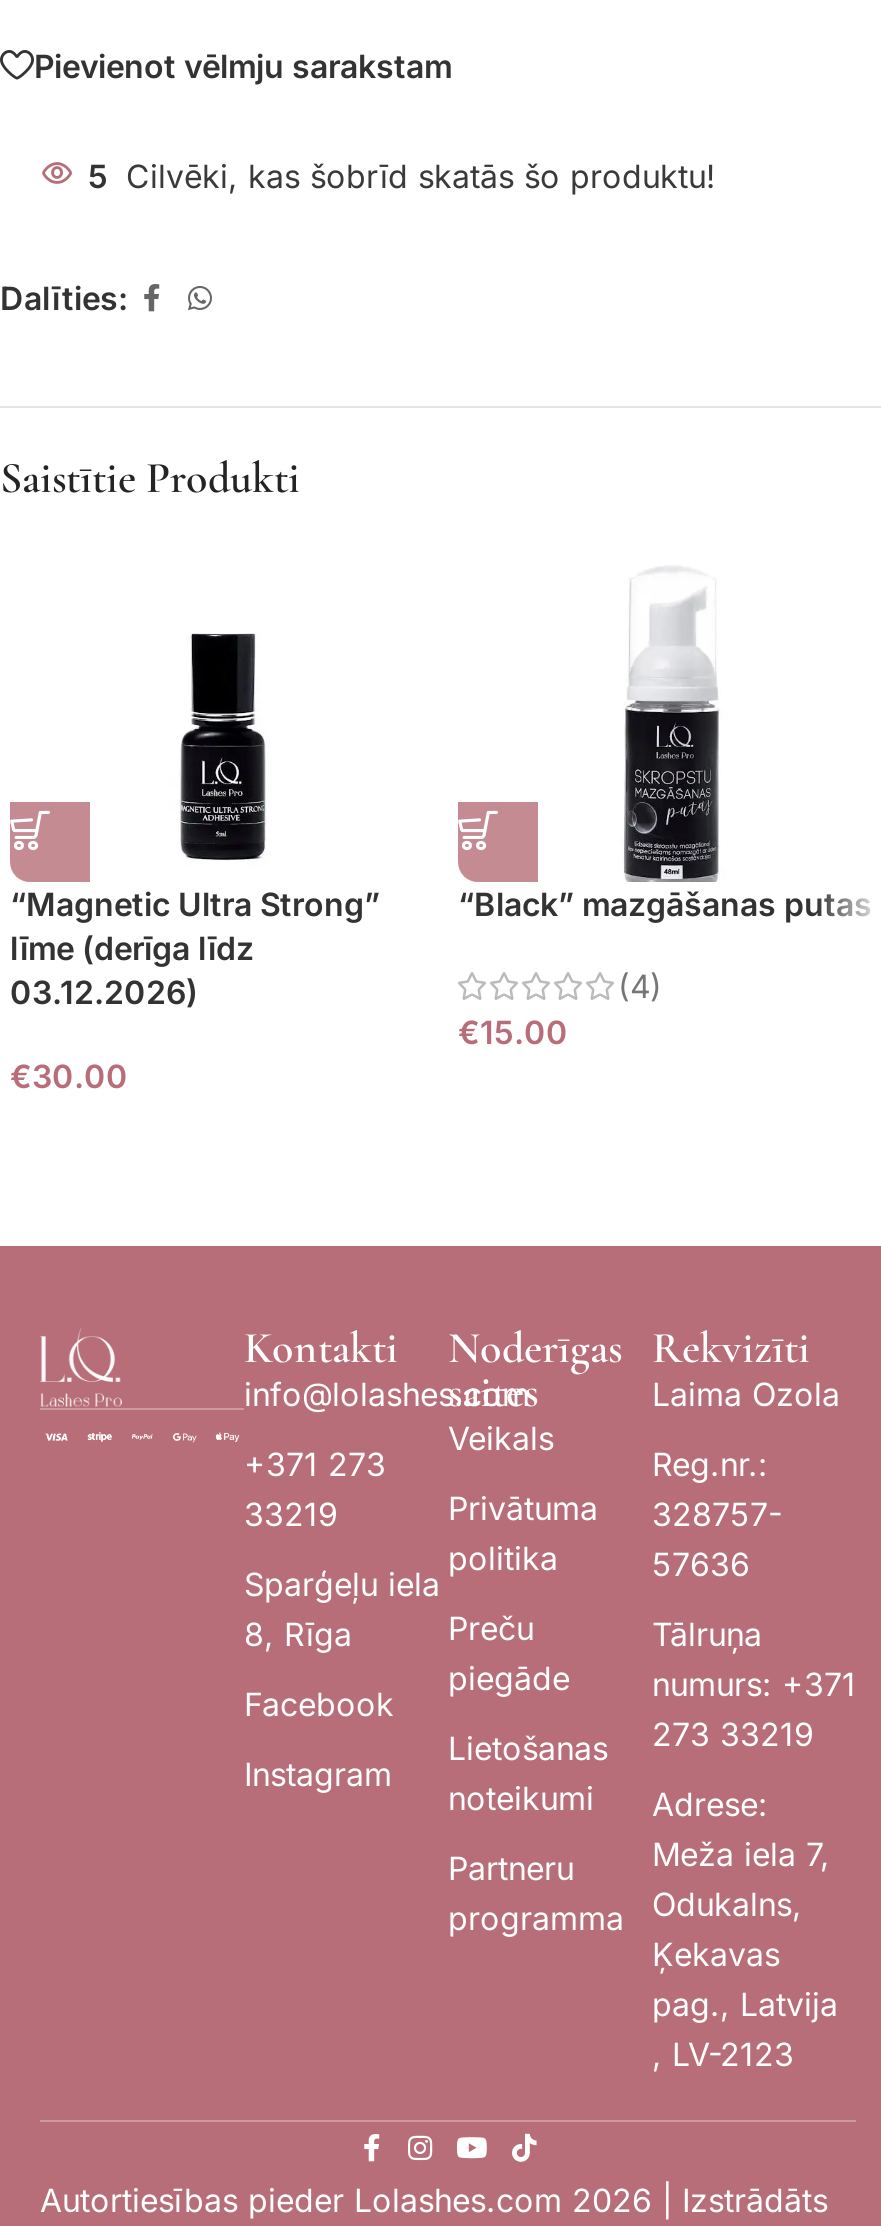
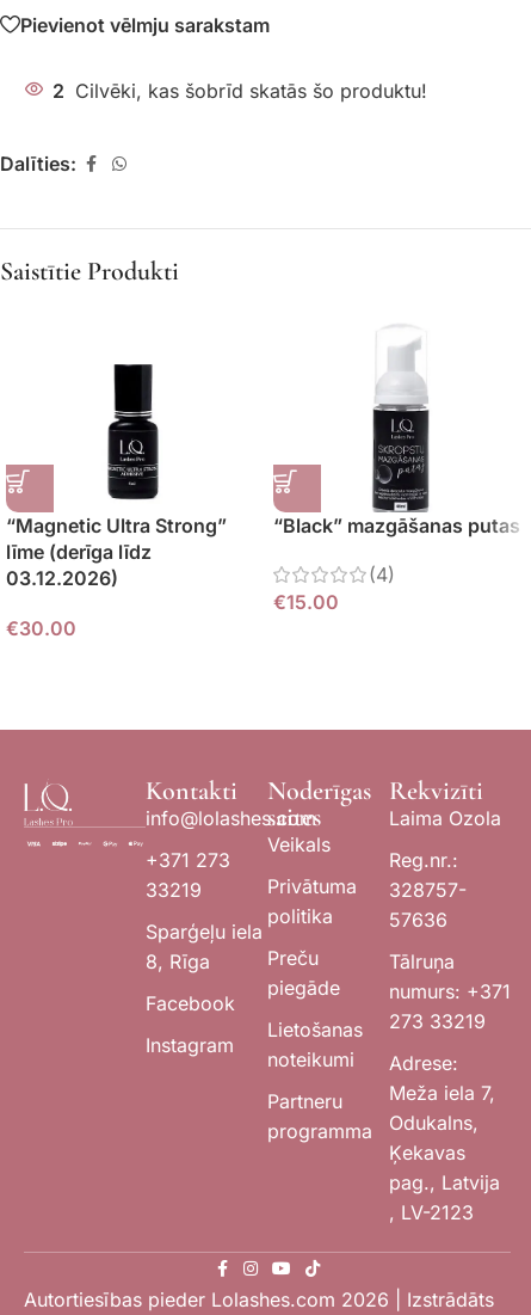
- 5 Cilvēki, kas šobrīd skatās šo produktu!
+ 2 Cilvēki, kas šobrīd skatās šo produktu!
